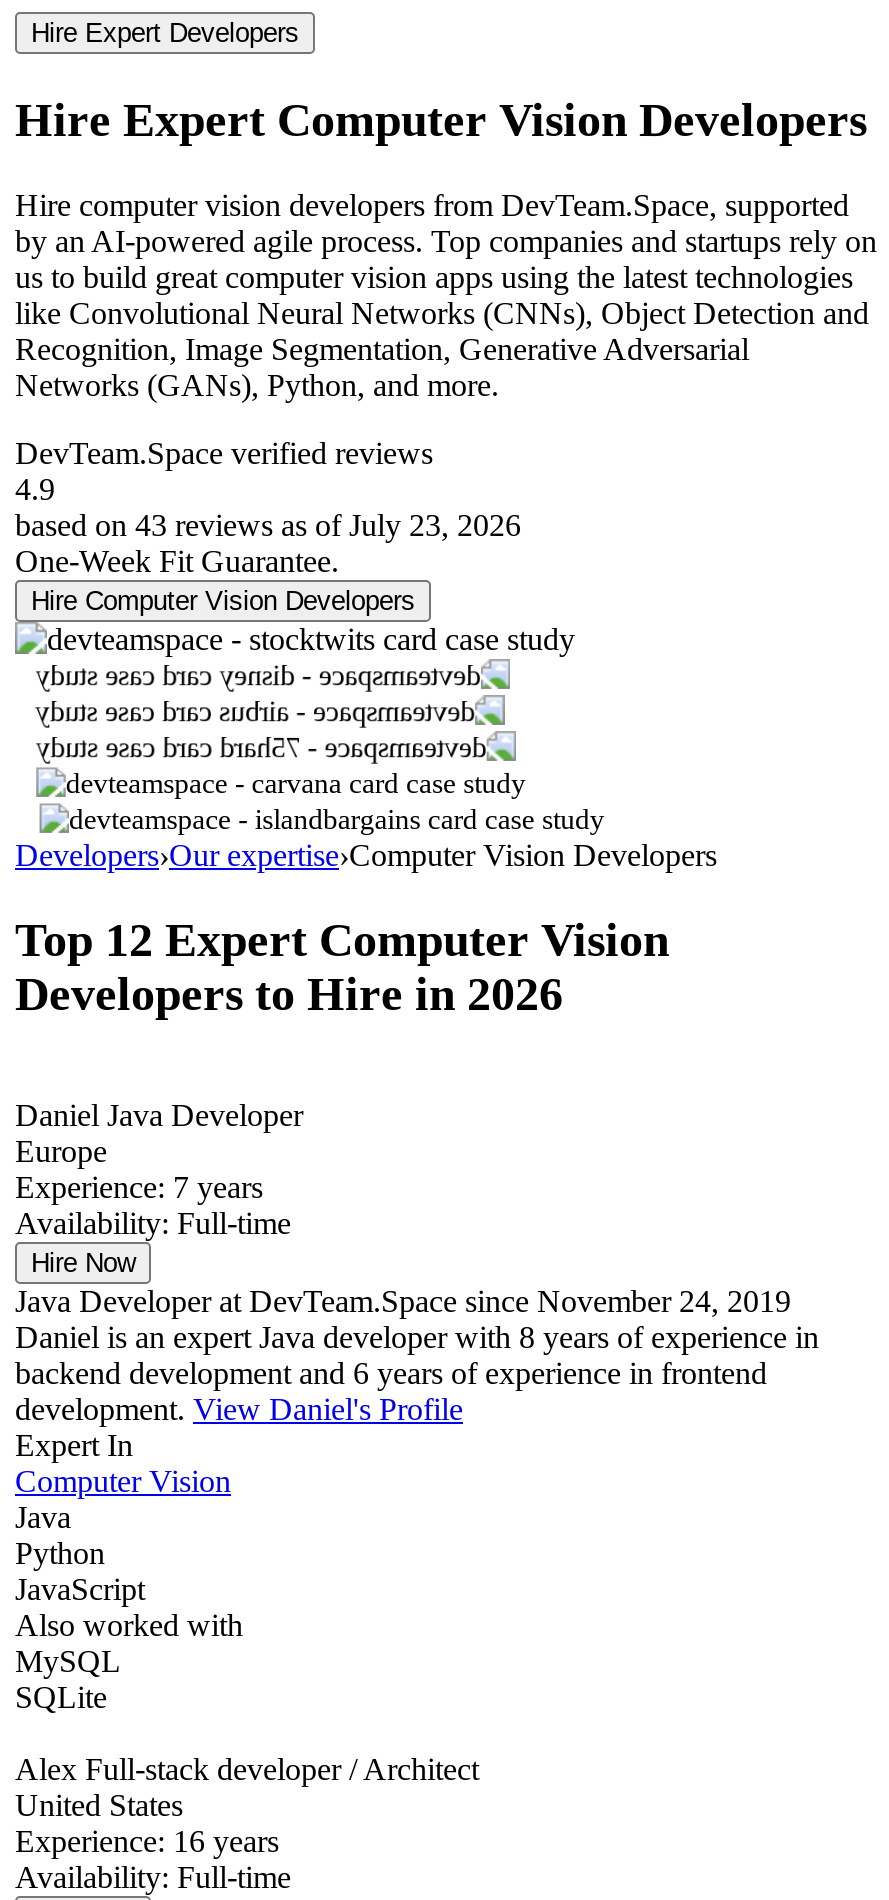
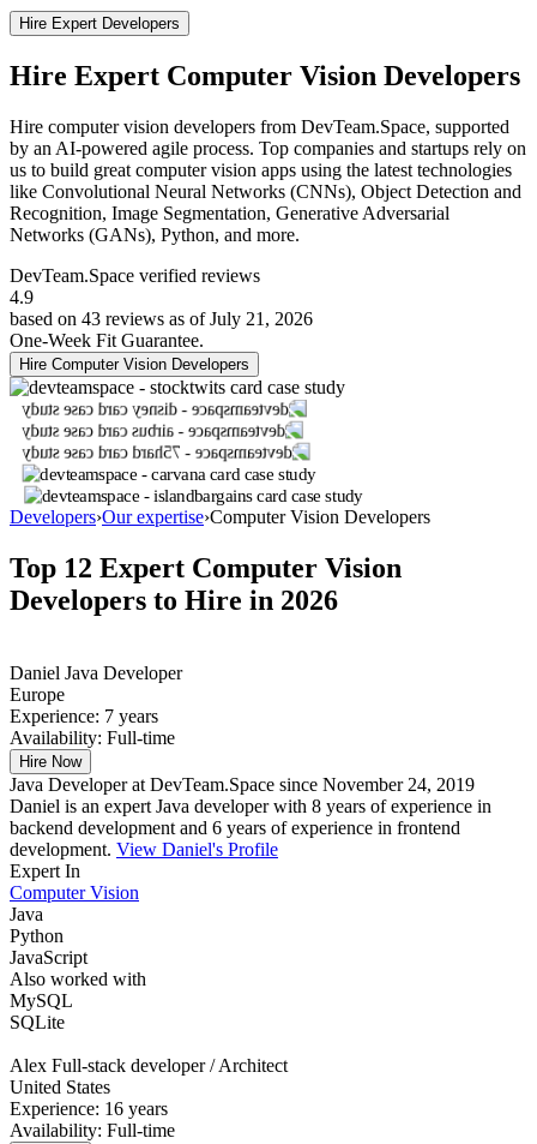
- based on 43 reviews as of July 23, 2026
+ based on 43 reviews as of July 21, 2026
